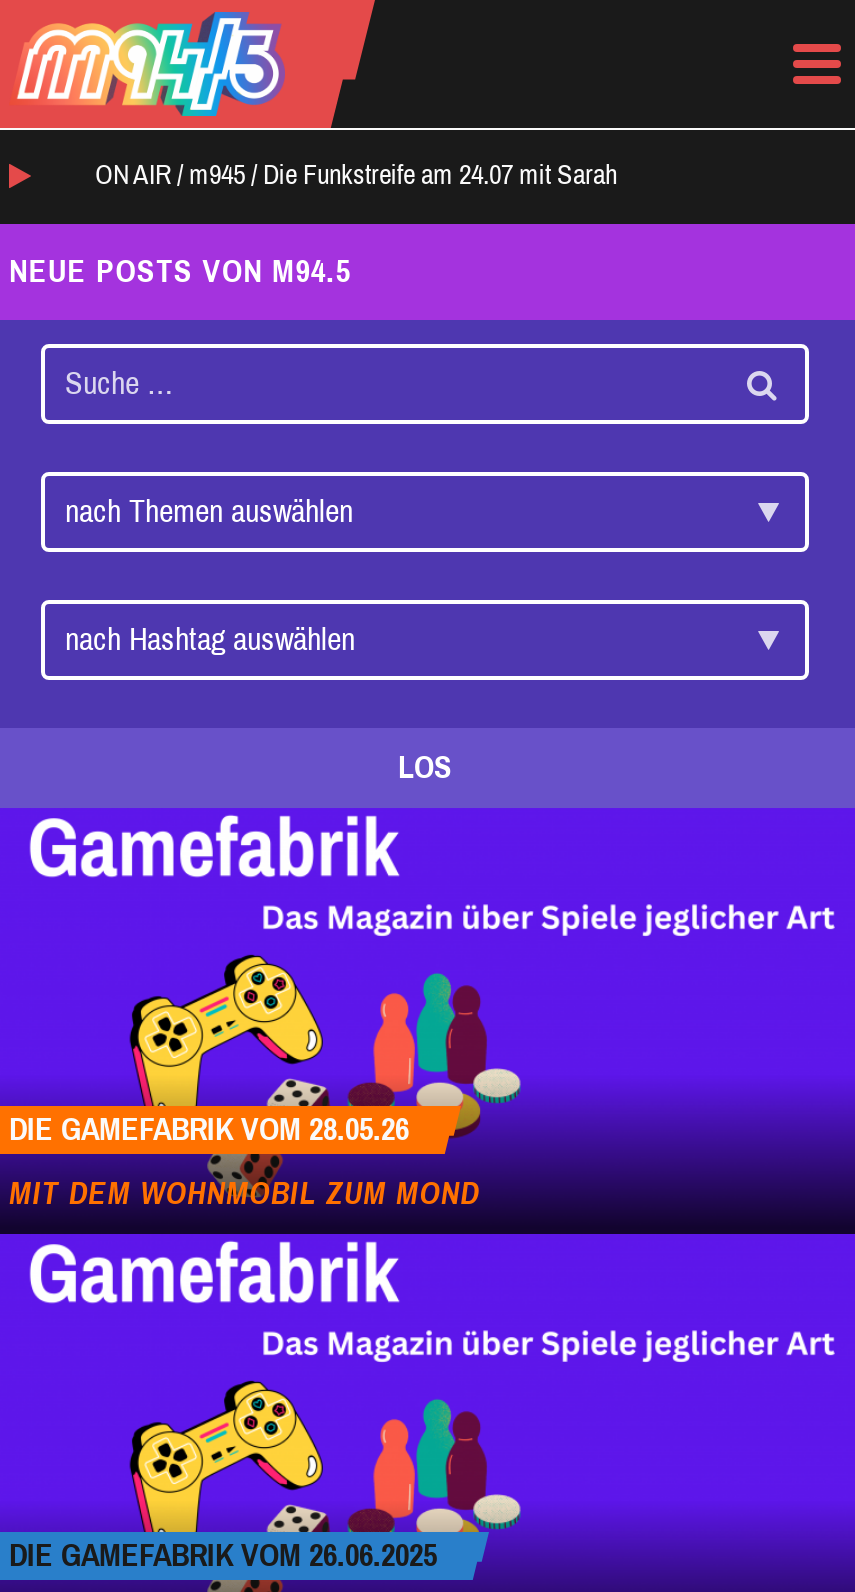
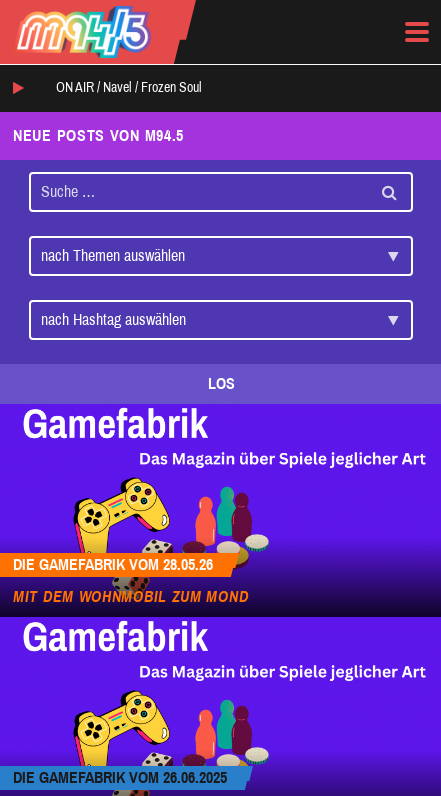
- ON AIR / m945 / Die Funkstreife am 24.07 mit Sarah
+ ON AIR / Navel / Frozen Soul
